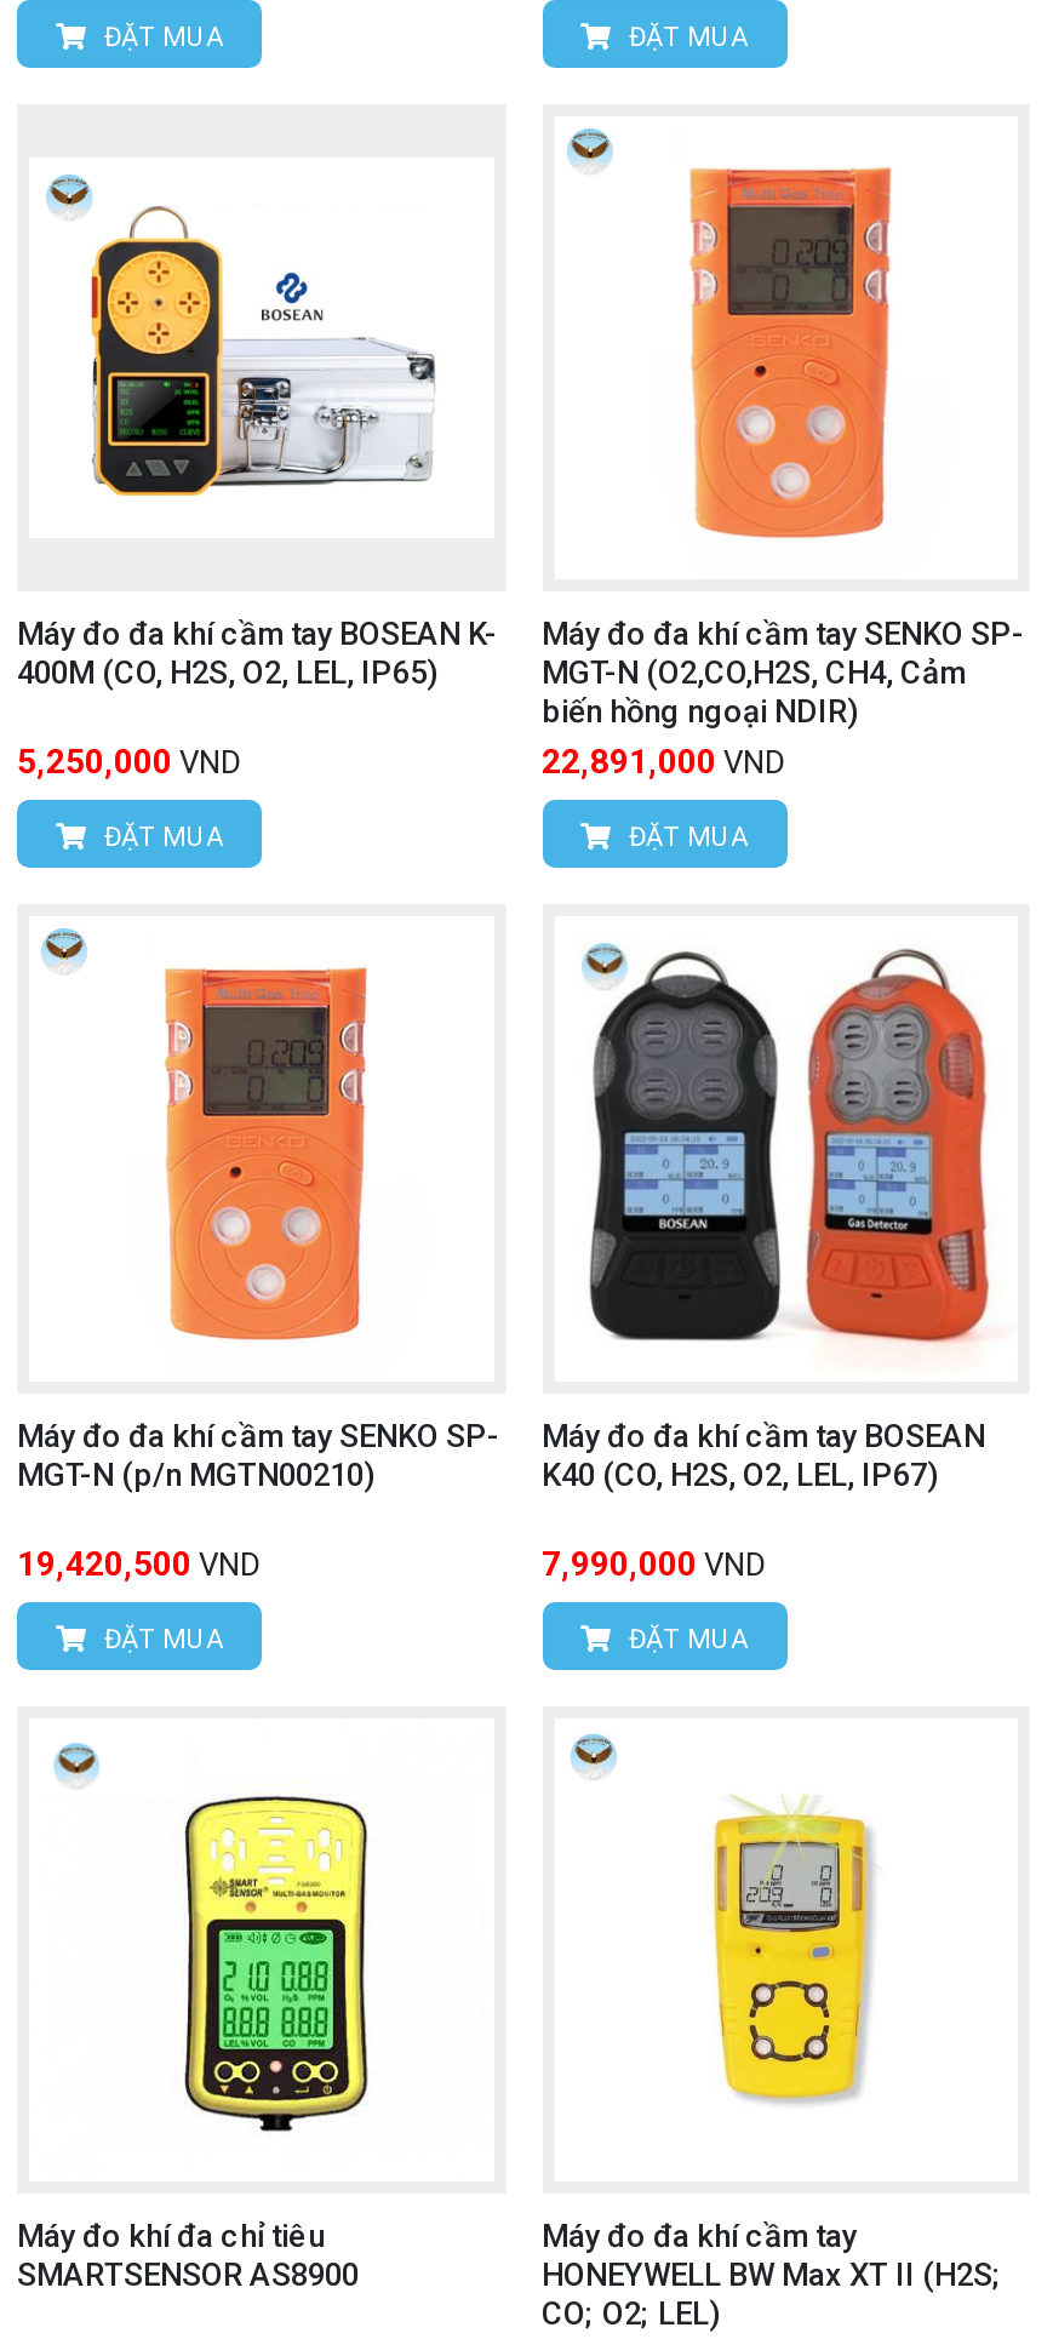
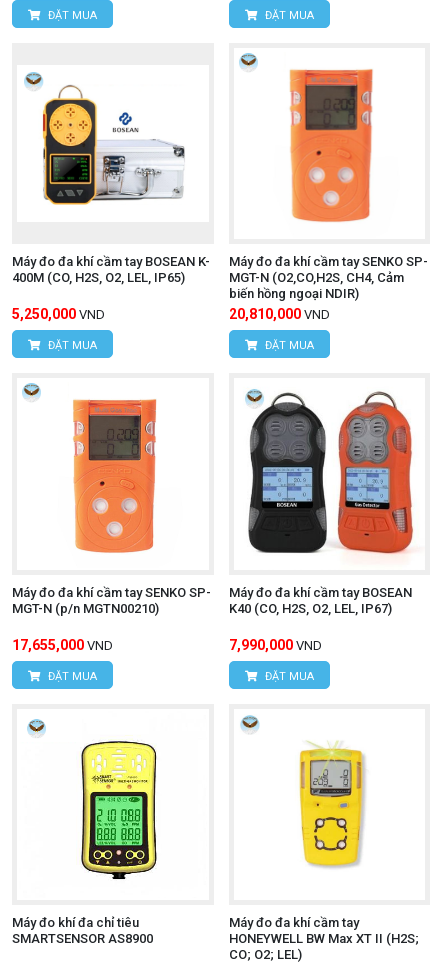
- 22,891,000 VND
+ 20,810,000 VND

- 19,420,500 VND
+ 17,655,000 VND
